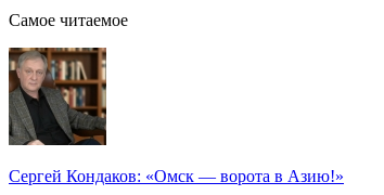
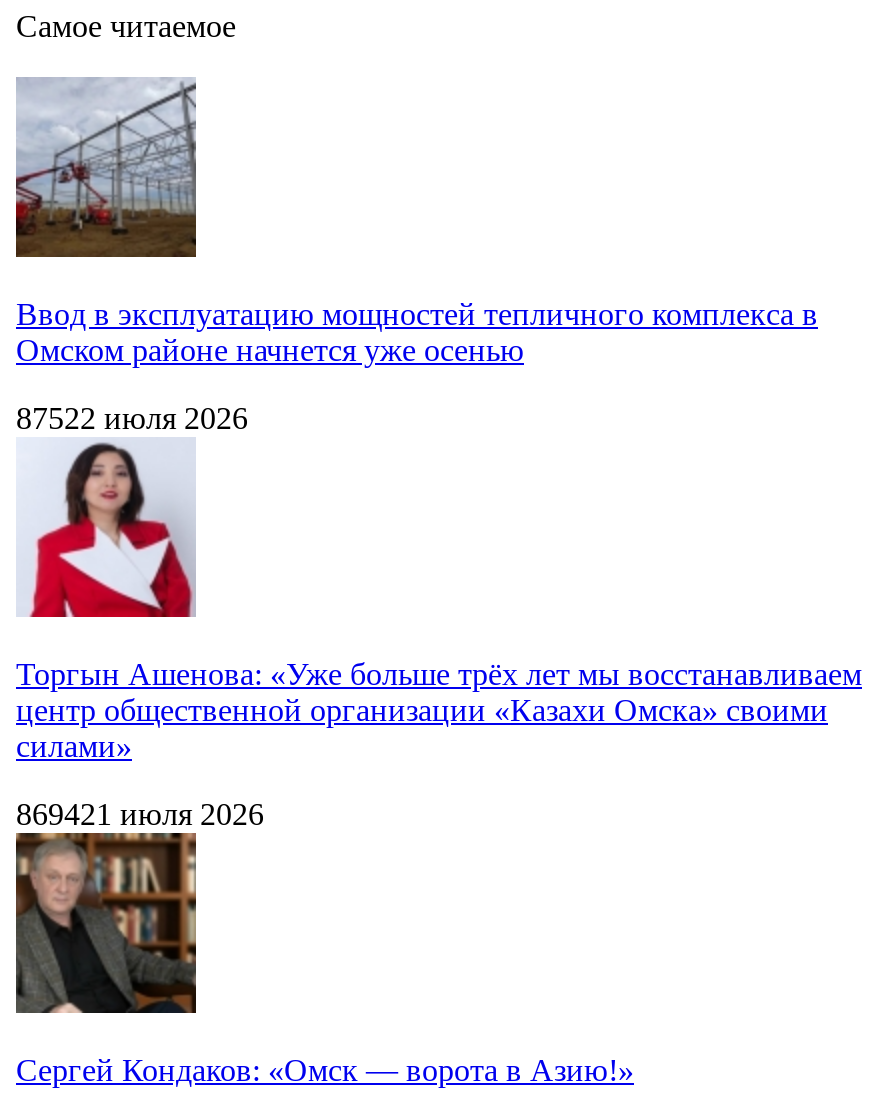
+ [image]
+ Ввод в эксплуатацию мощностей тепличного комплекса в
+ Омском районе начнется уже осенью
+ 87522 июля 2026

+ [image]
+ Торгын Ашенова: «Уже больше трёх лет мы восстанавливаем
+ центр общественной организации «Казахи Омска» своими
+ силами»
+ 869421 июля 2026
